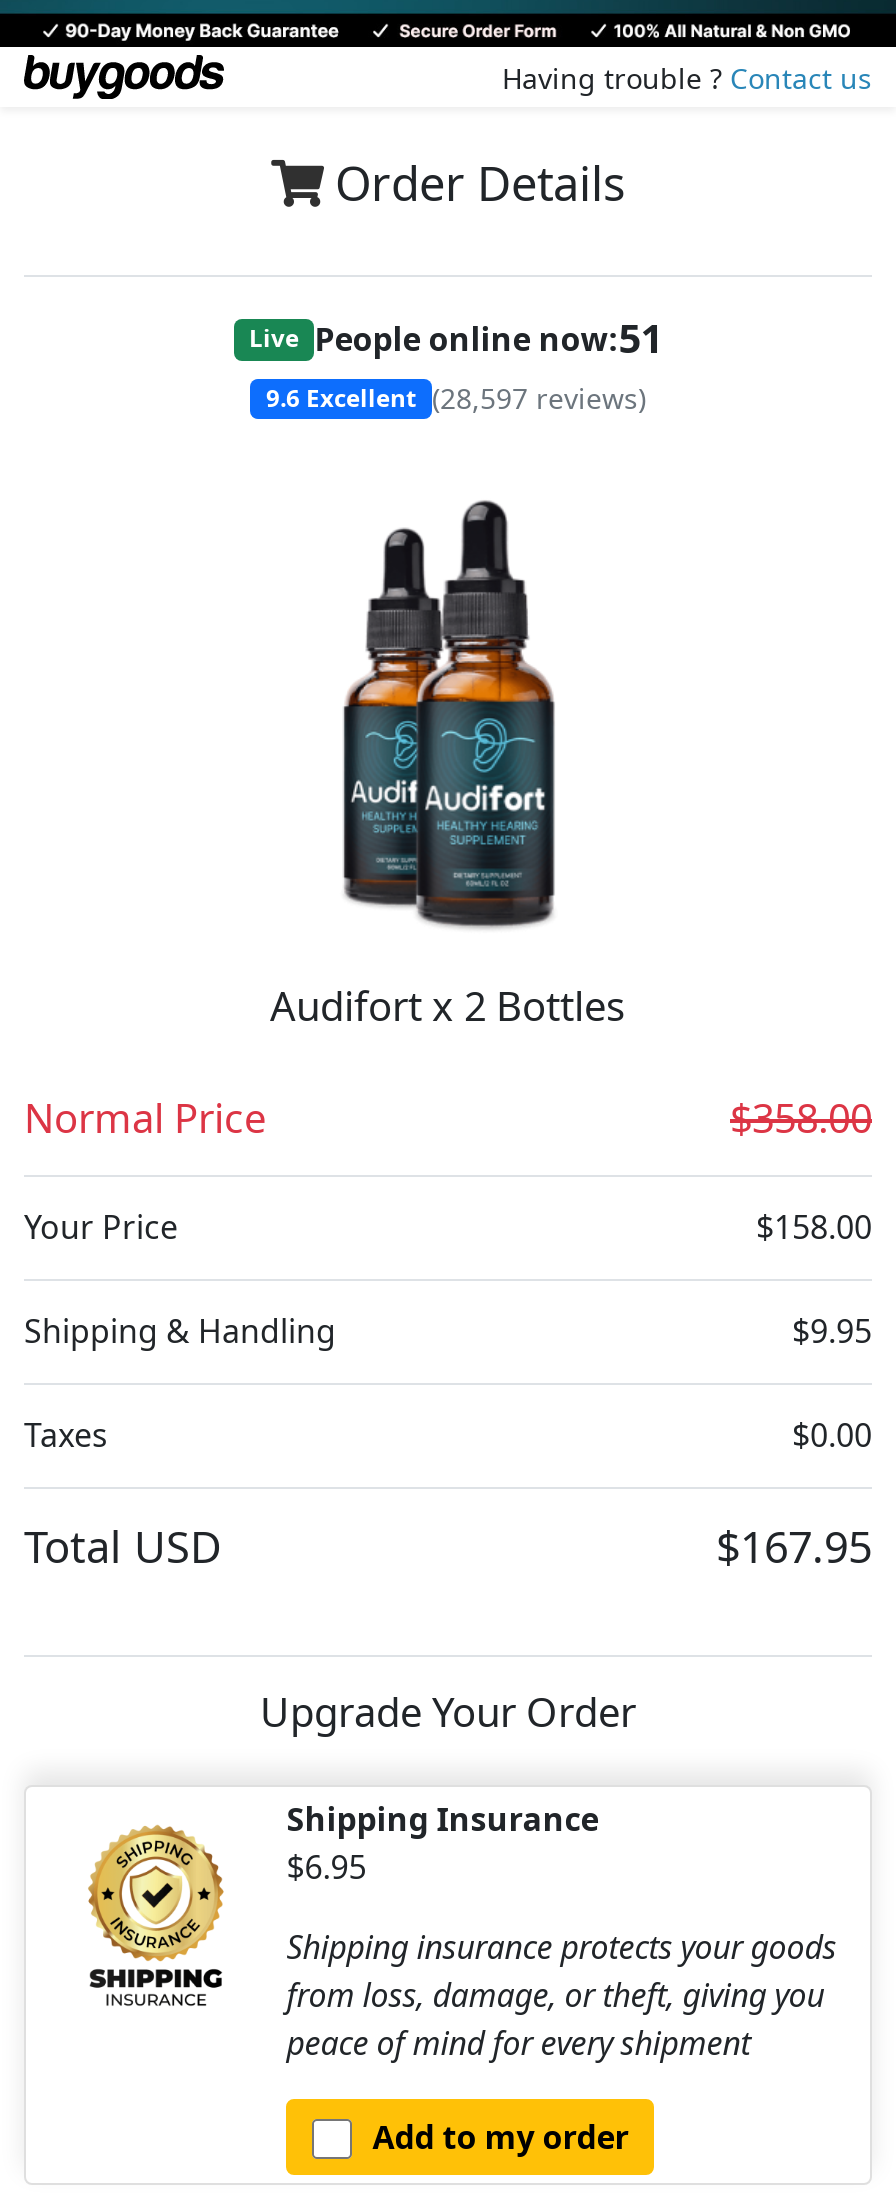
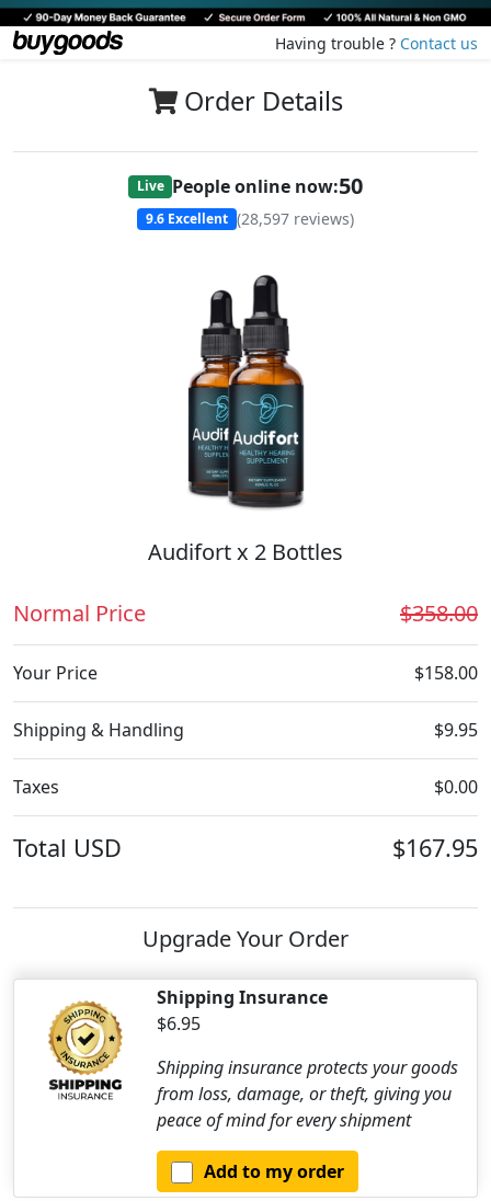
- Live People online now:51
+ Live People online now:50
